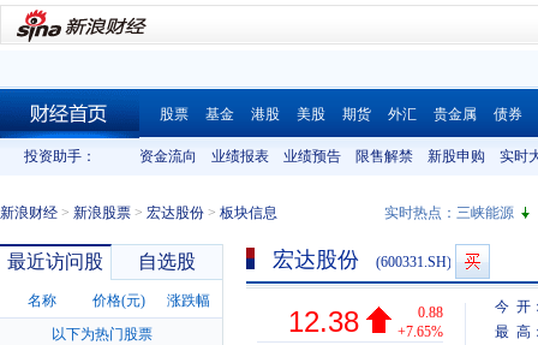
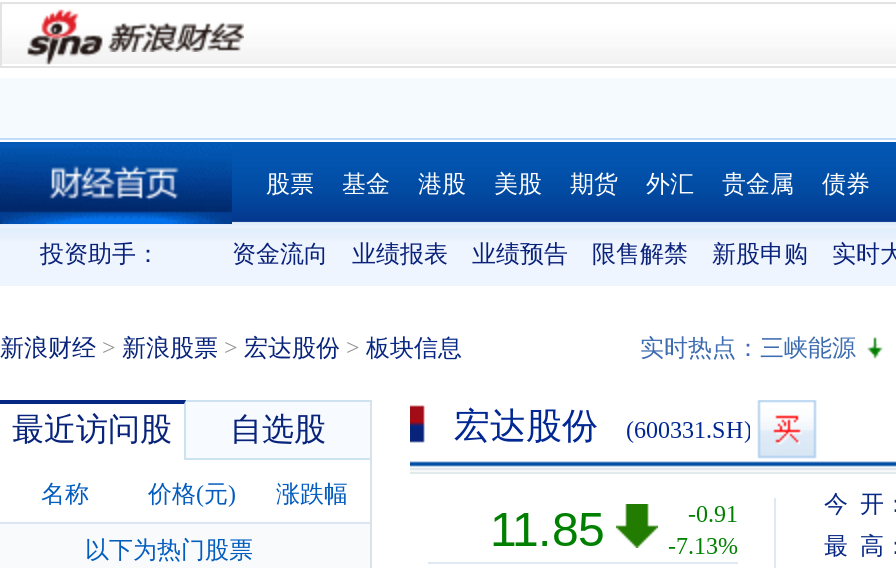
- 12.38
+ 11.85

- 0.88
+ -0.91

- +7.65%
+ -7.13%
